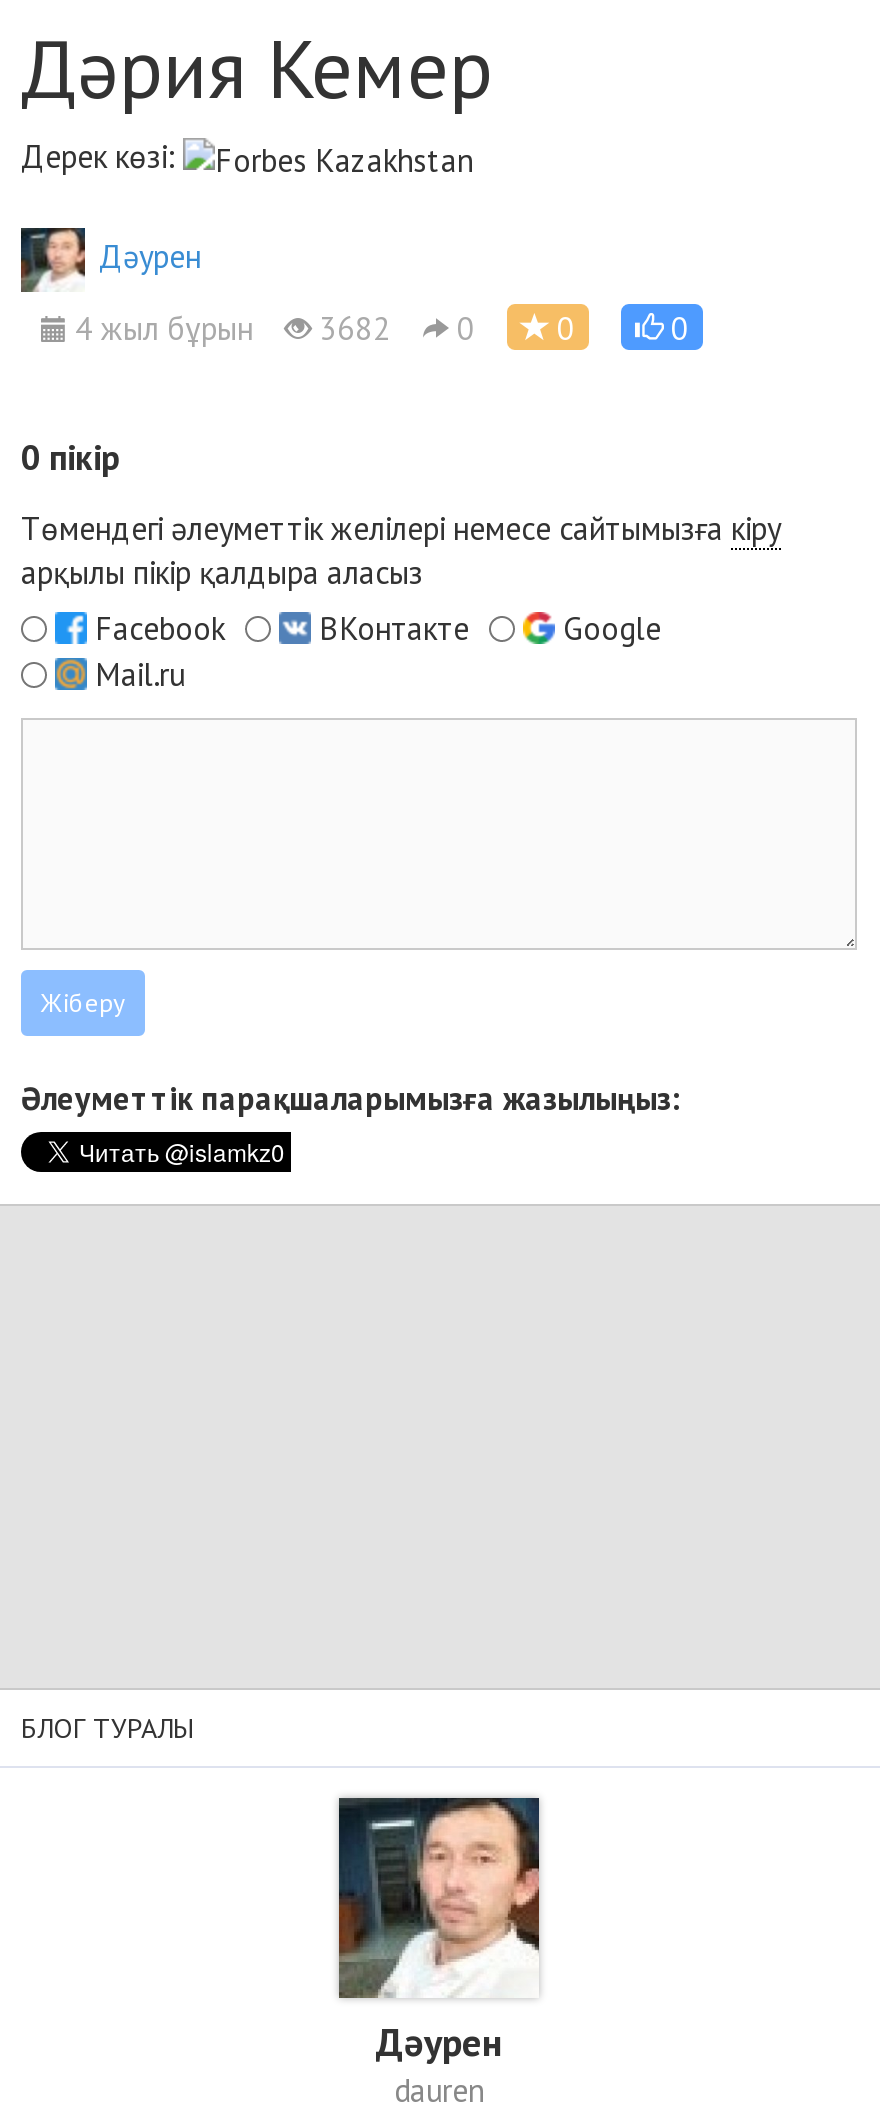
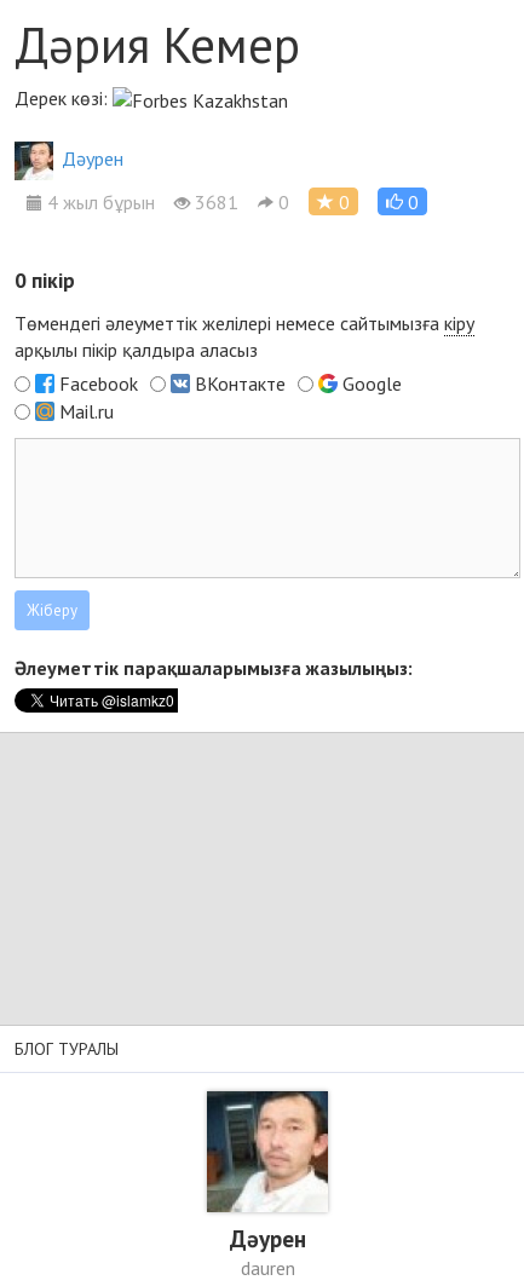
- 4 жыл бұрын 3682 0
+ 4 жыл бұрын 3681 0
